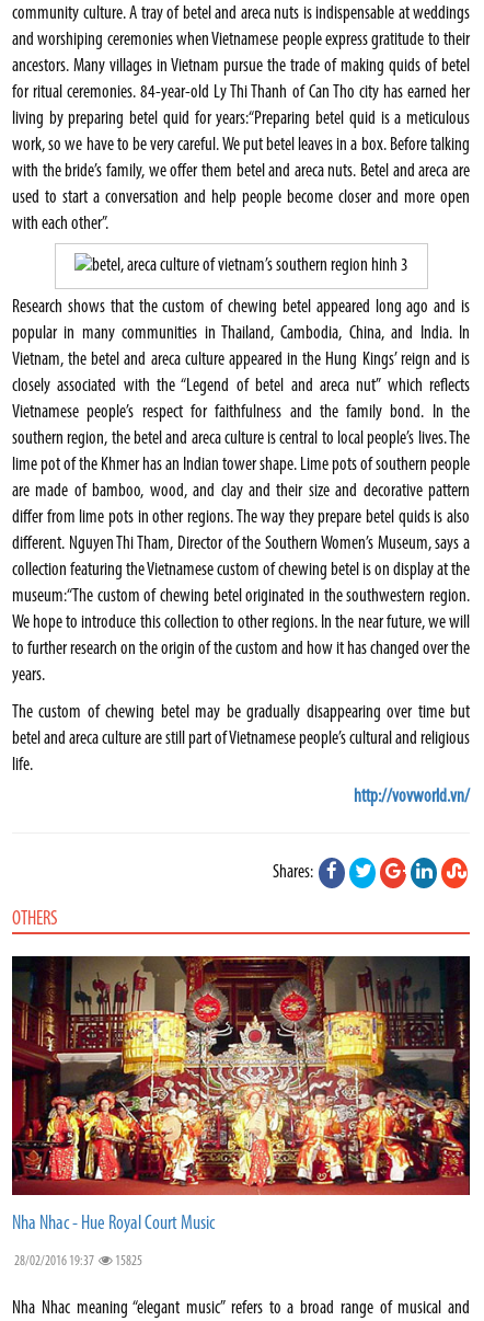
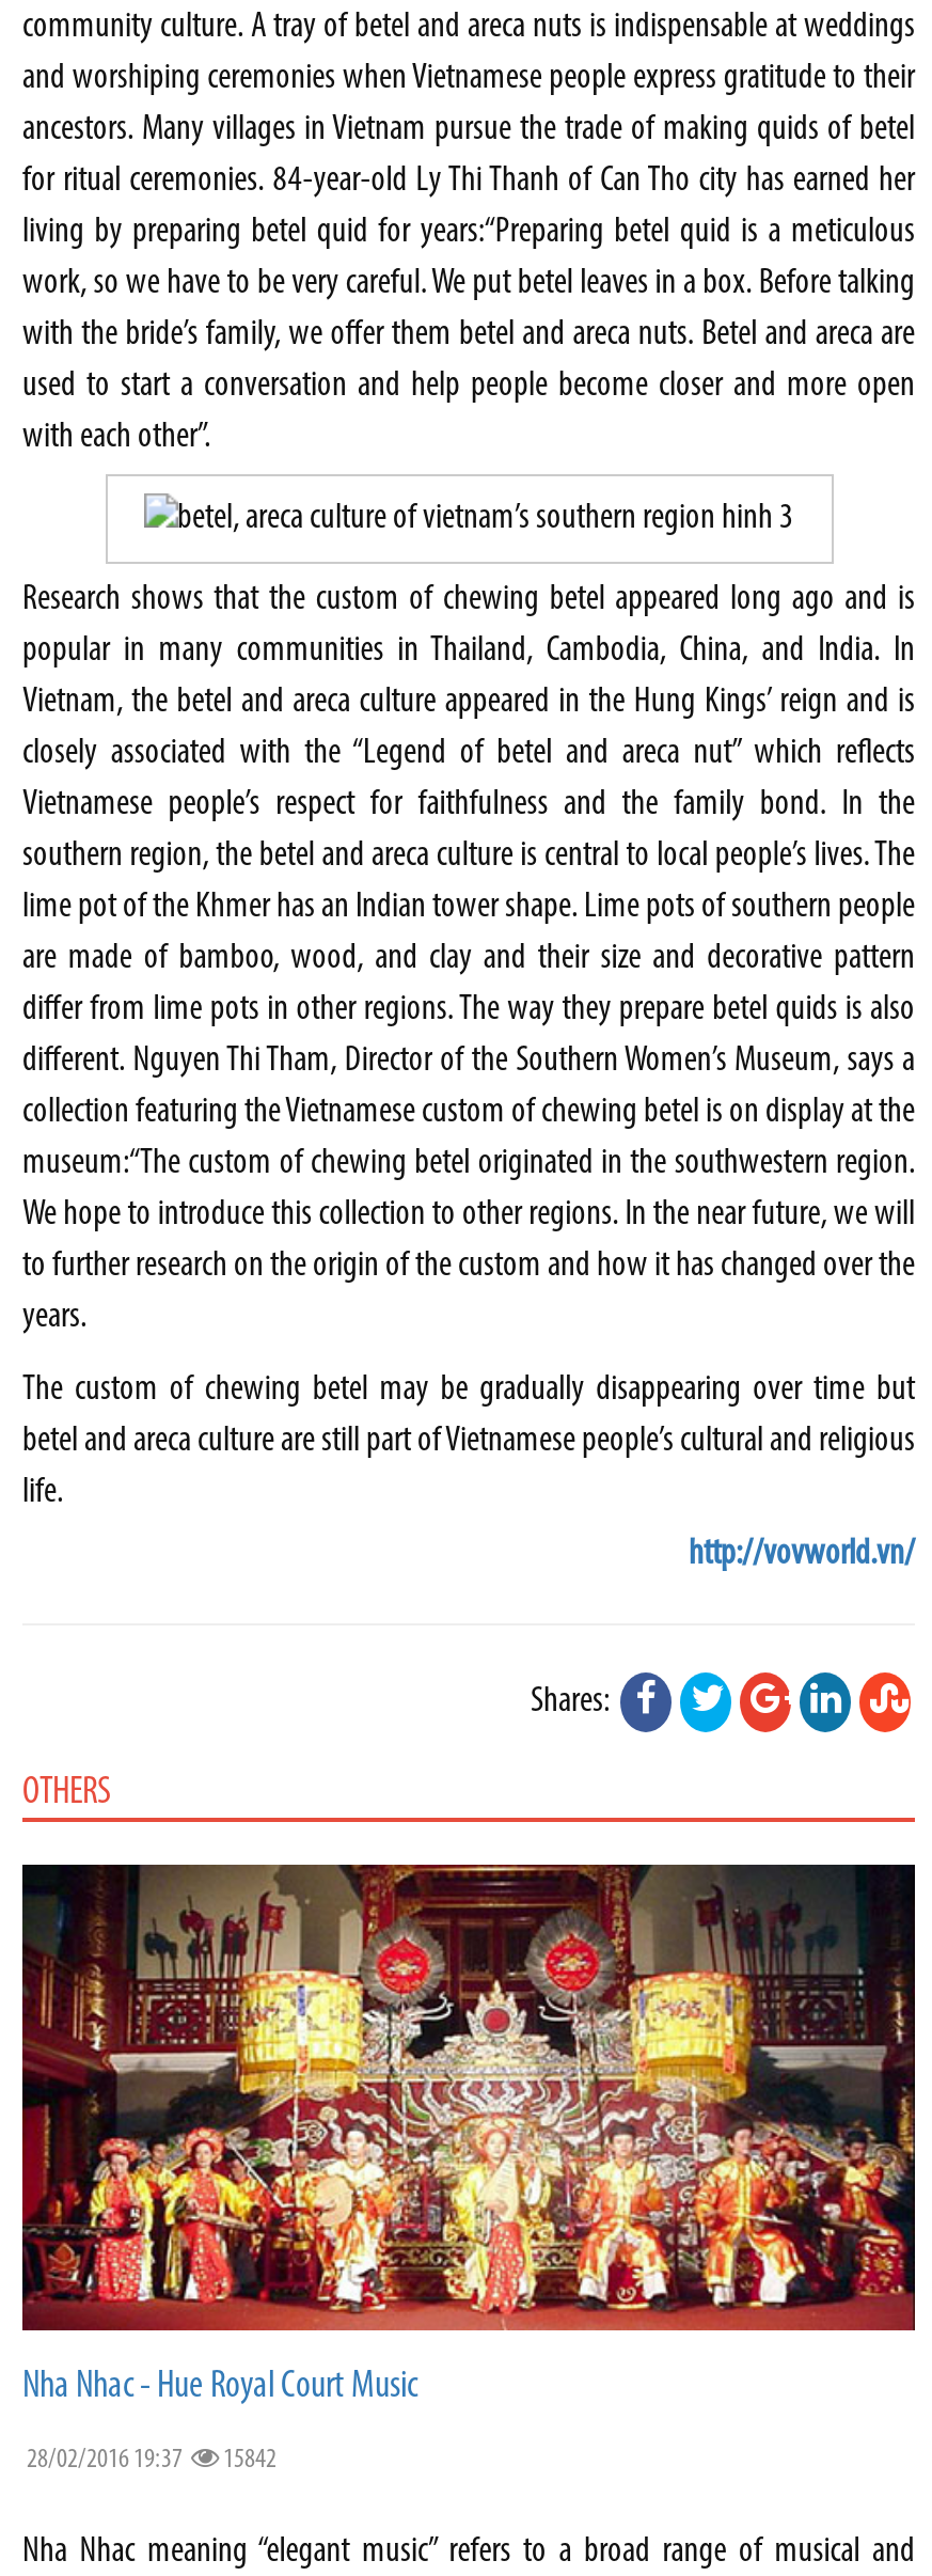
- 28/02/2016 19:37 15825
+ 28/02/2016 19:37 15842
